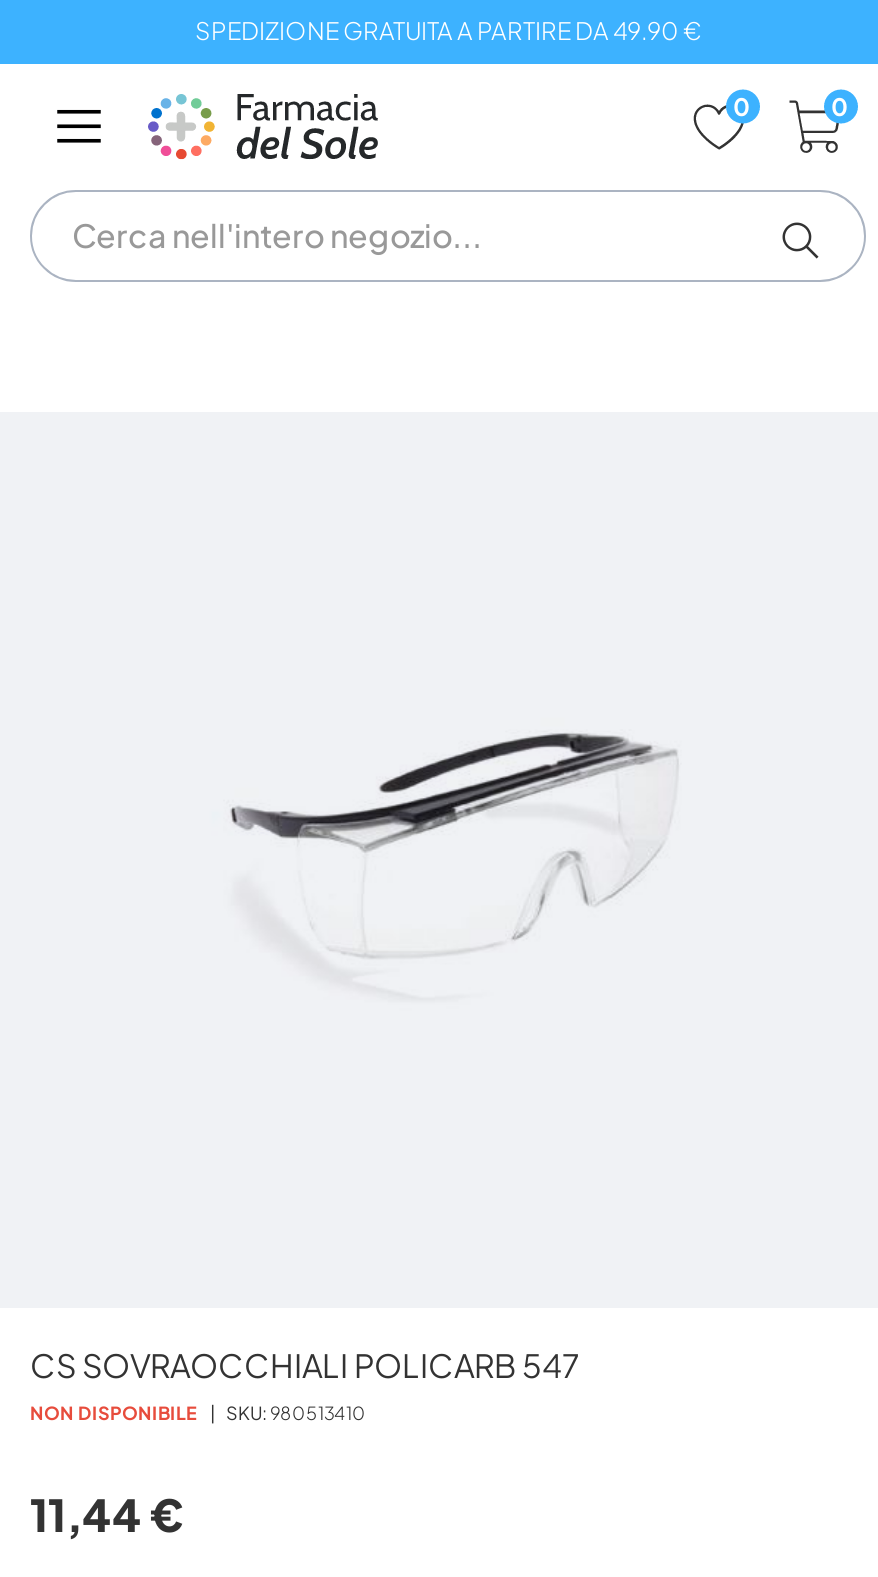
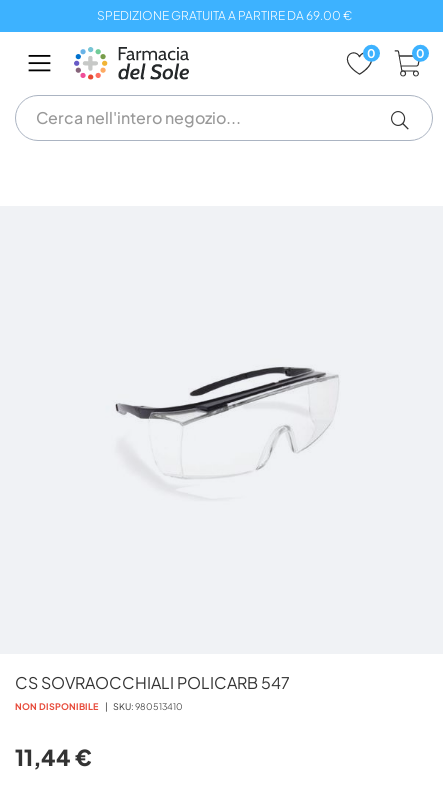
- SPEDIZIONE GRATUITA A PARTIRE DA 49.90 €
+ SPEDIZIONE GRATUITA A PARTIRE DA 69.00 €
